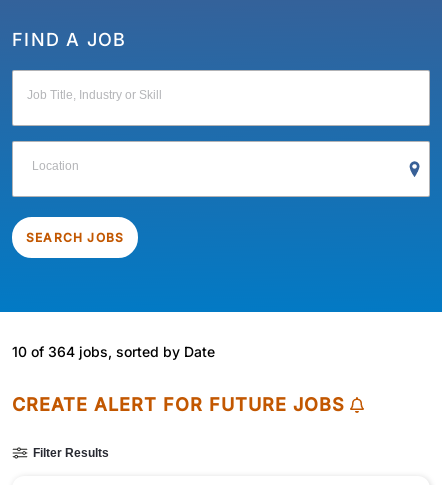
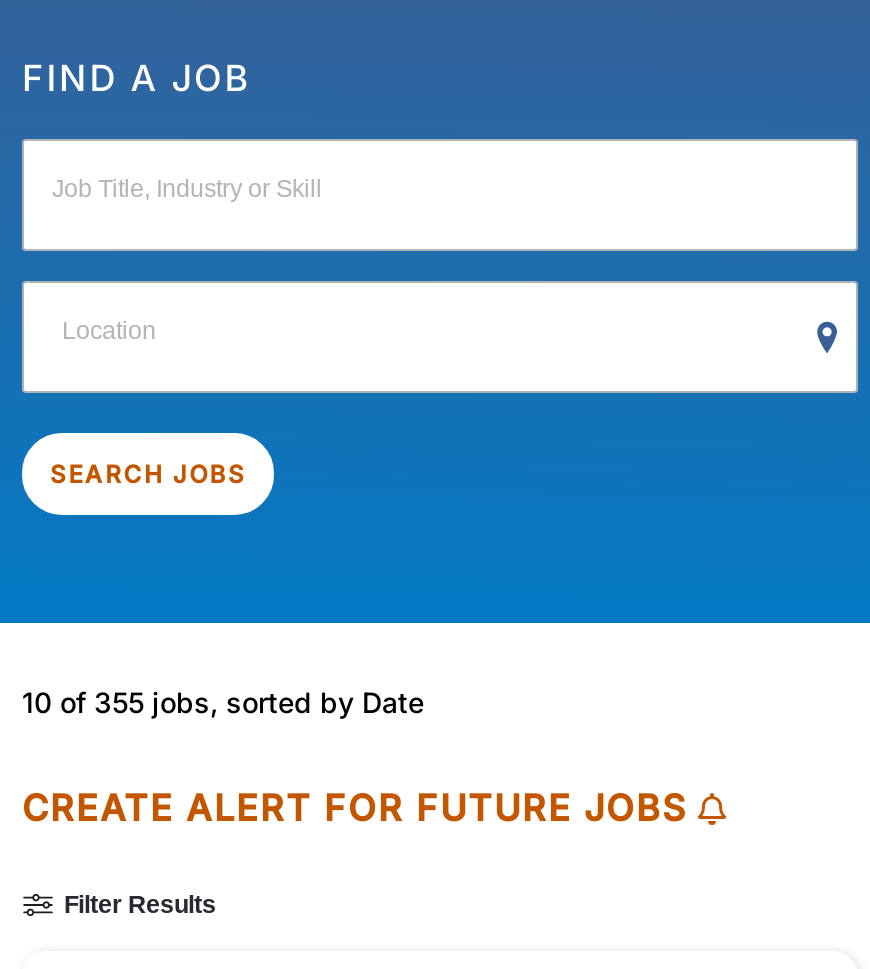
- 10 of 364 jobs, sorted by Date
+ 10 of 355 jobs, sorted by Date
